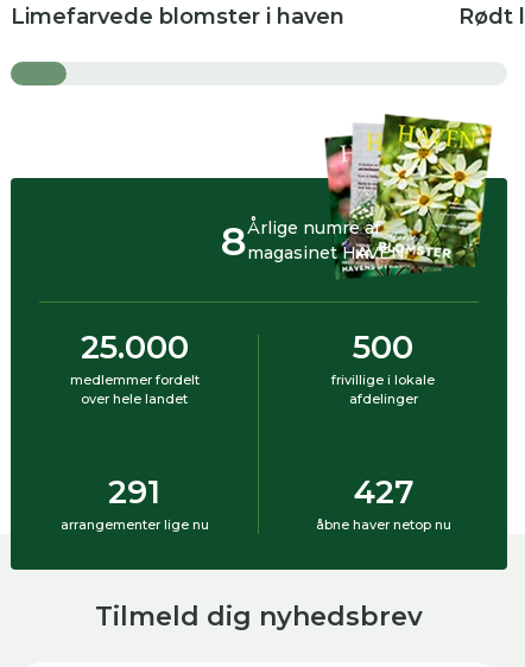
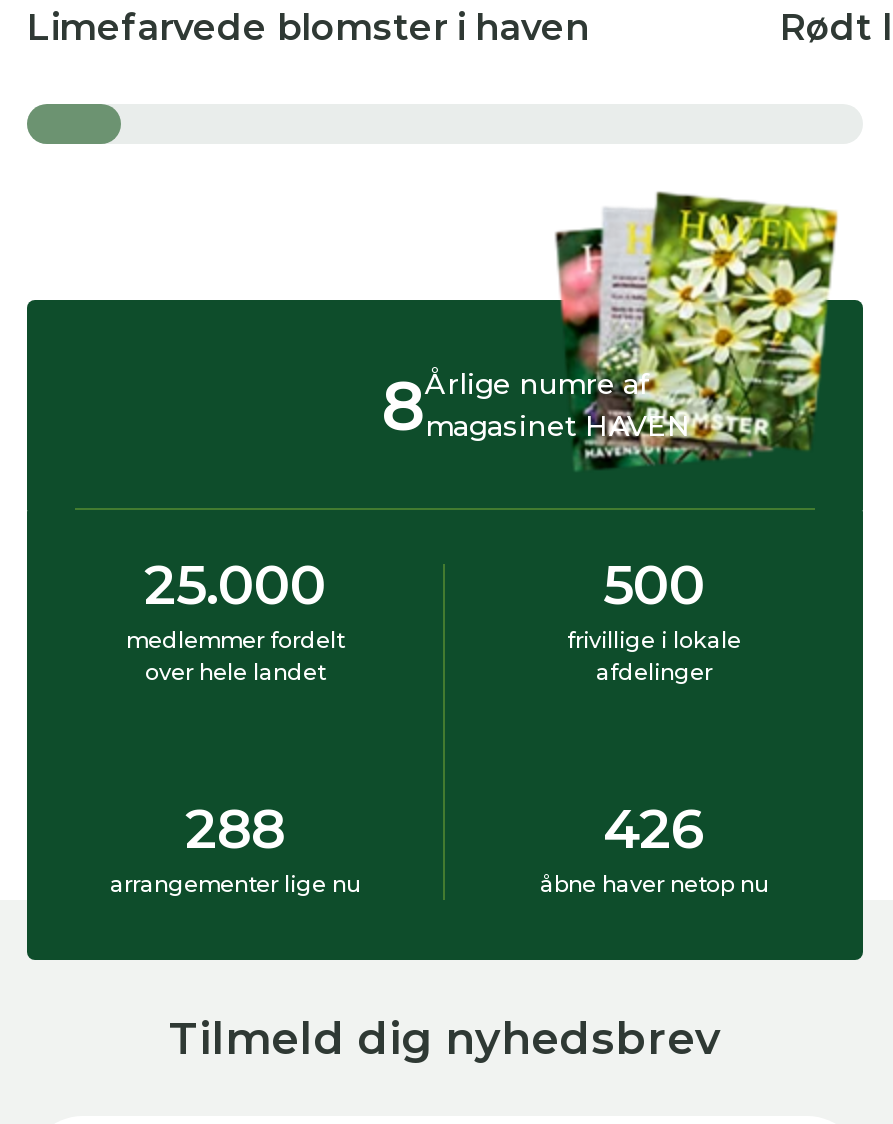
- 291
+ 288

- 427
+ 426
